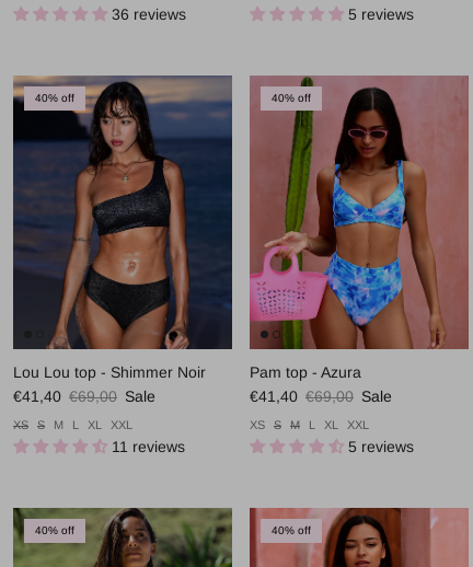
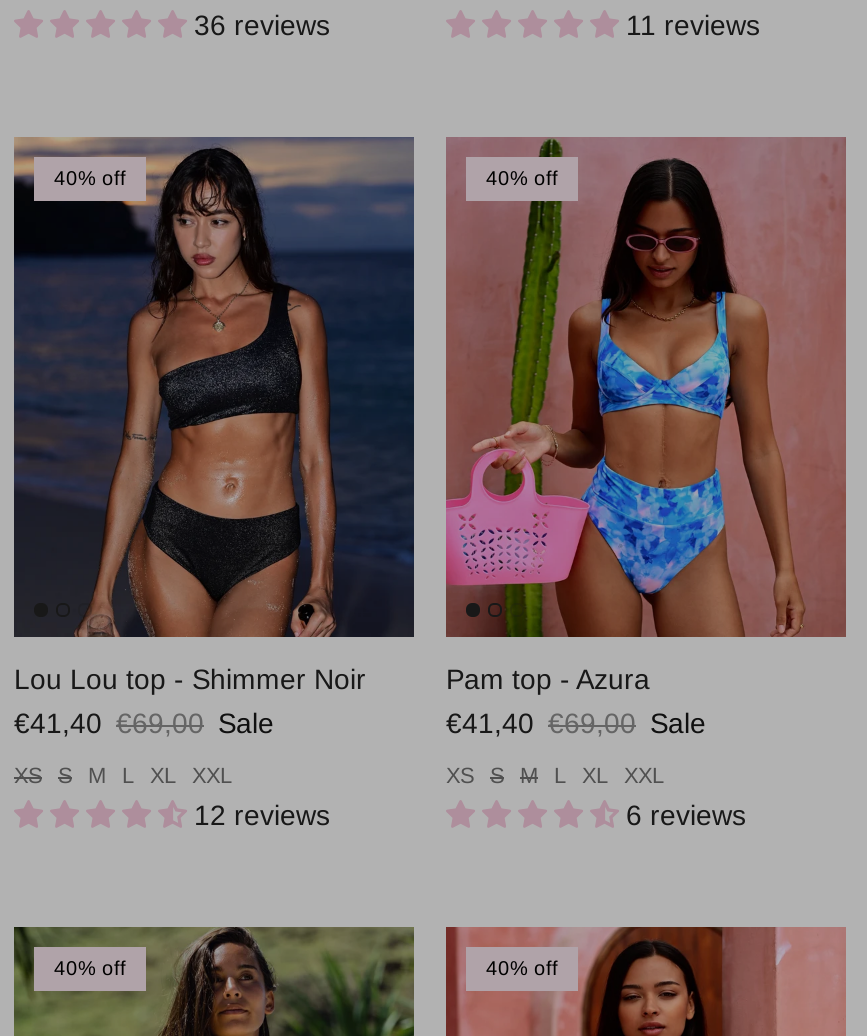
- 5 reviews
+ 11 reviews

- 11 reviews
+ 12 reviews

- 5 reviews
+ 6 reviews
